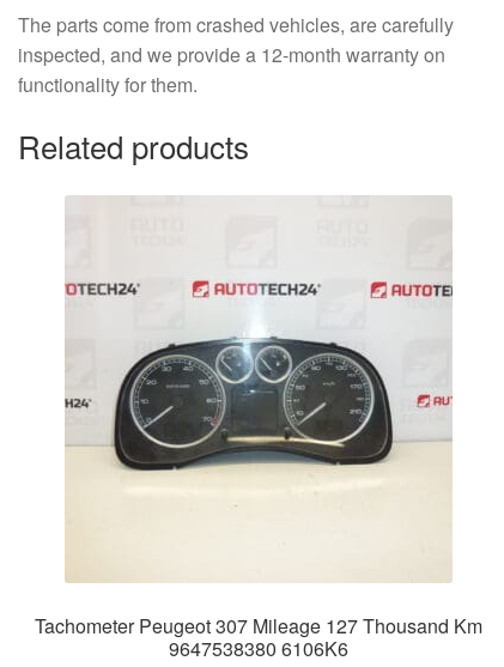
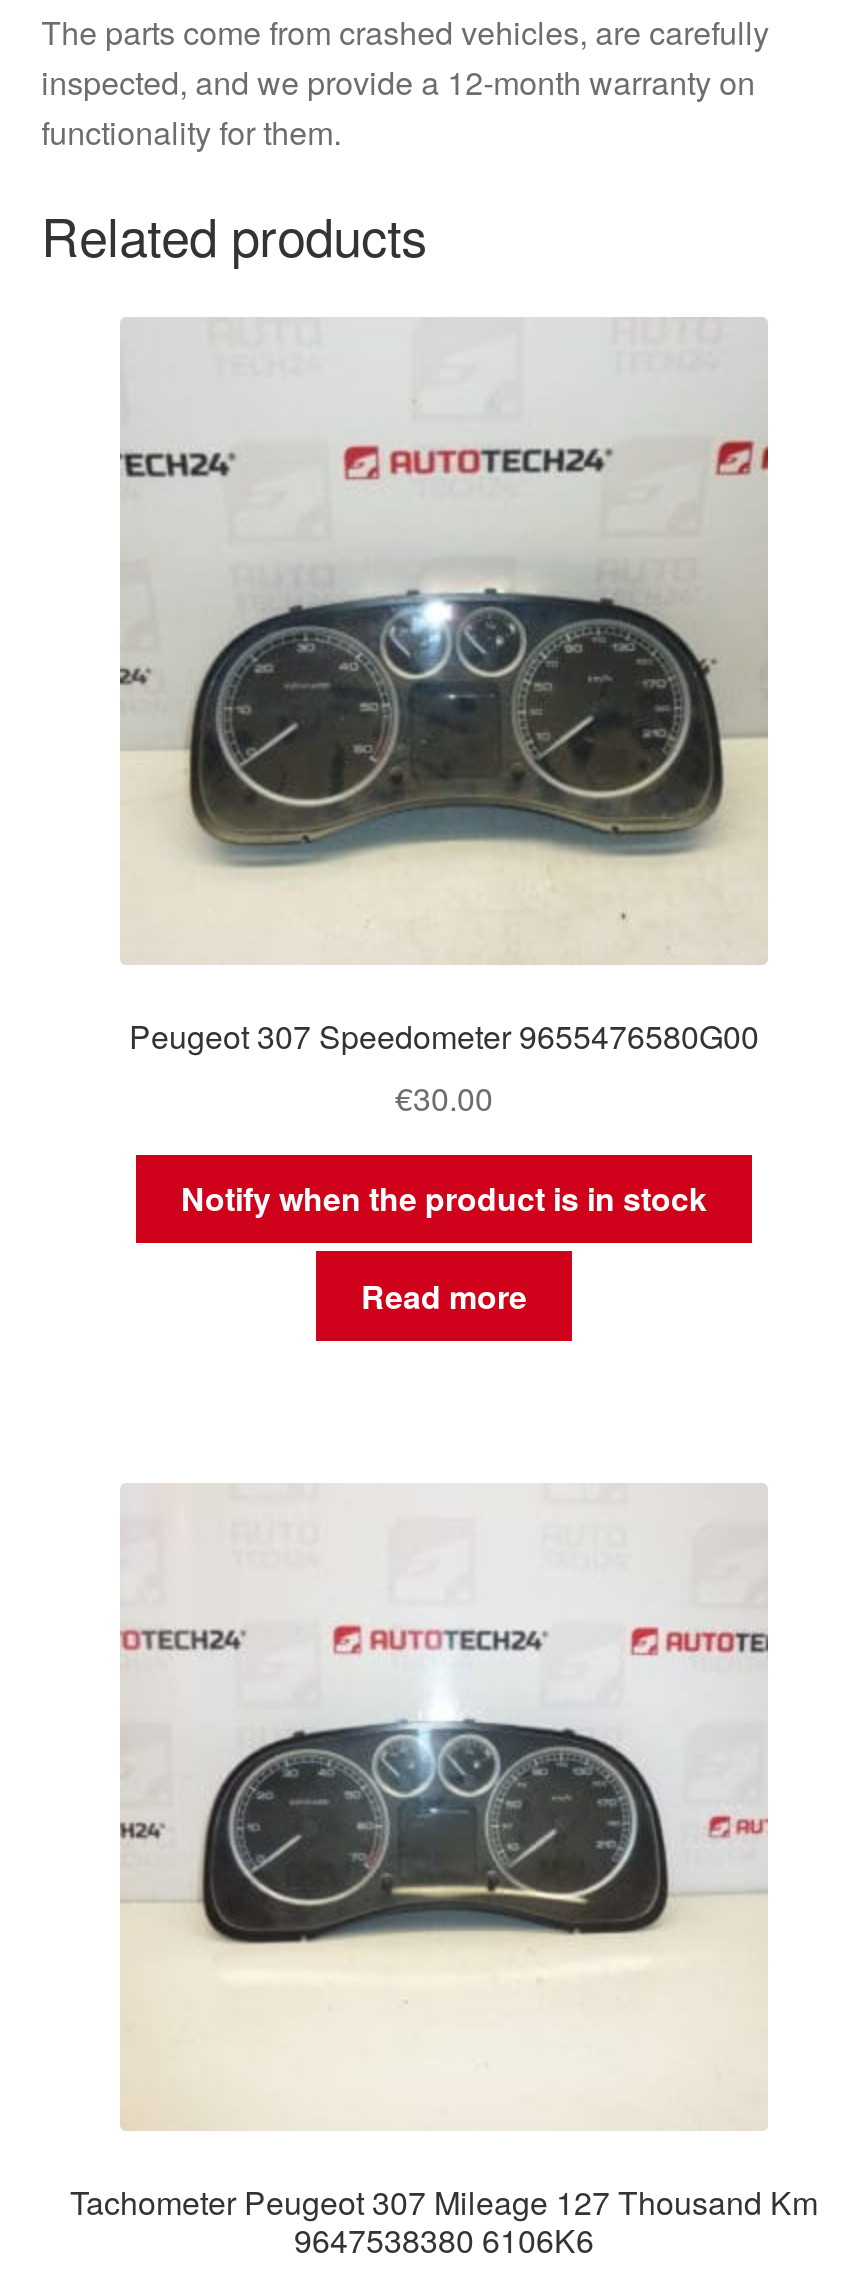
+ [image]

+ [image]
+ Peugeot 307 Speedometer 9655476580G00
+ €30.00
+ Notify when the product is in stock
+ Read more
